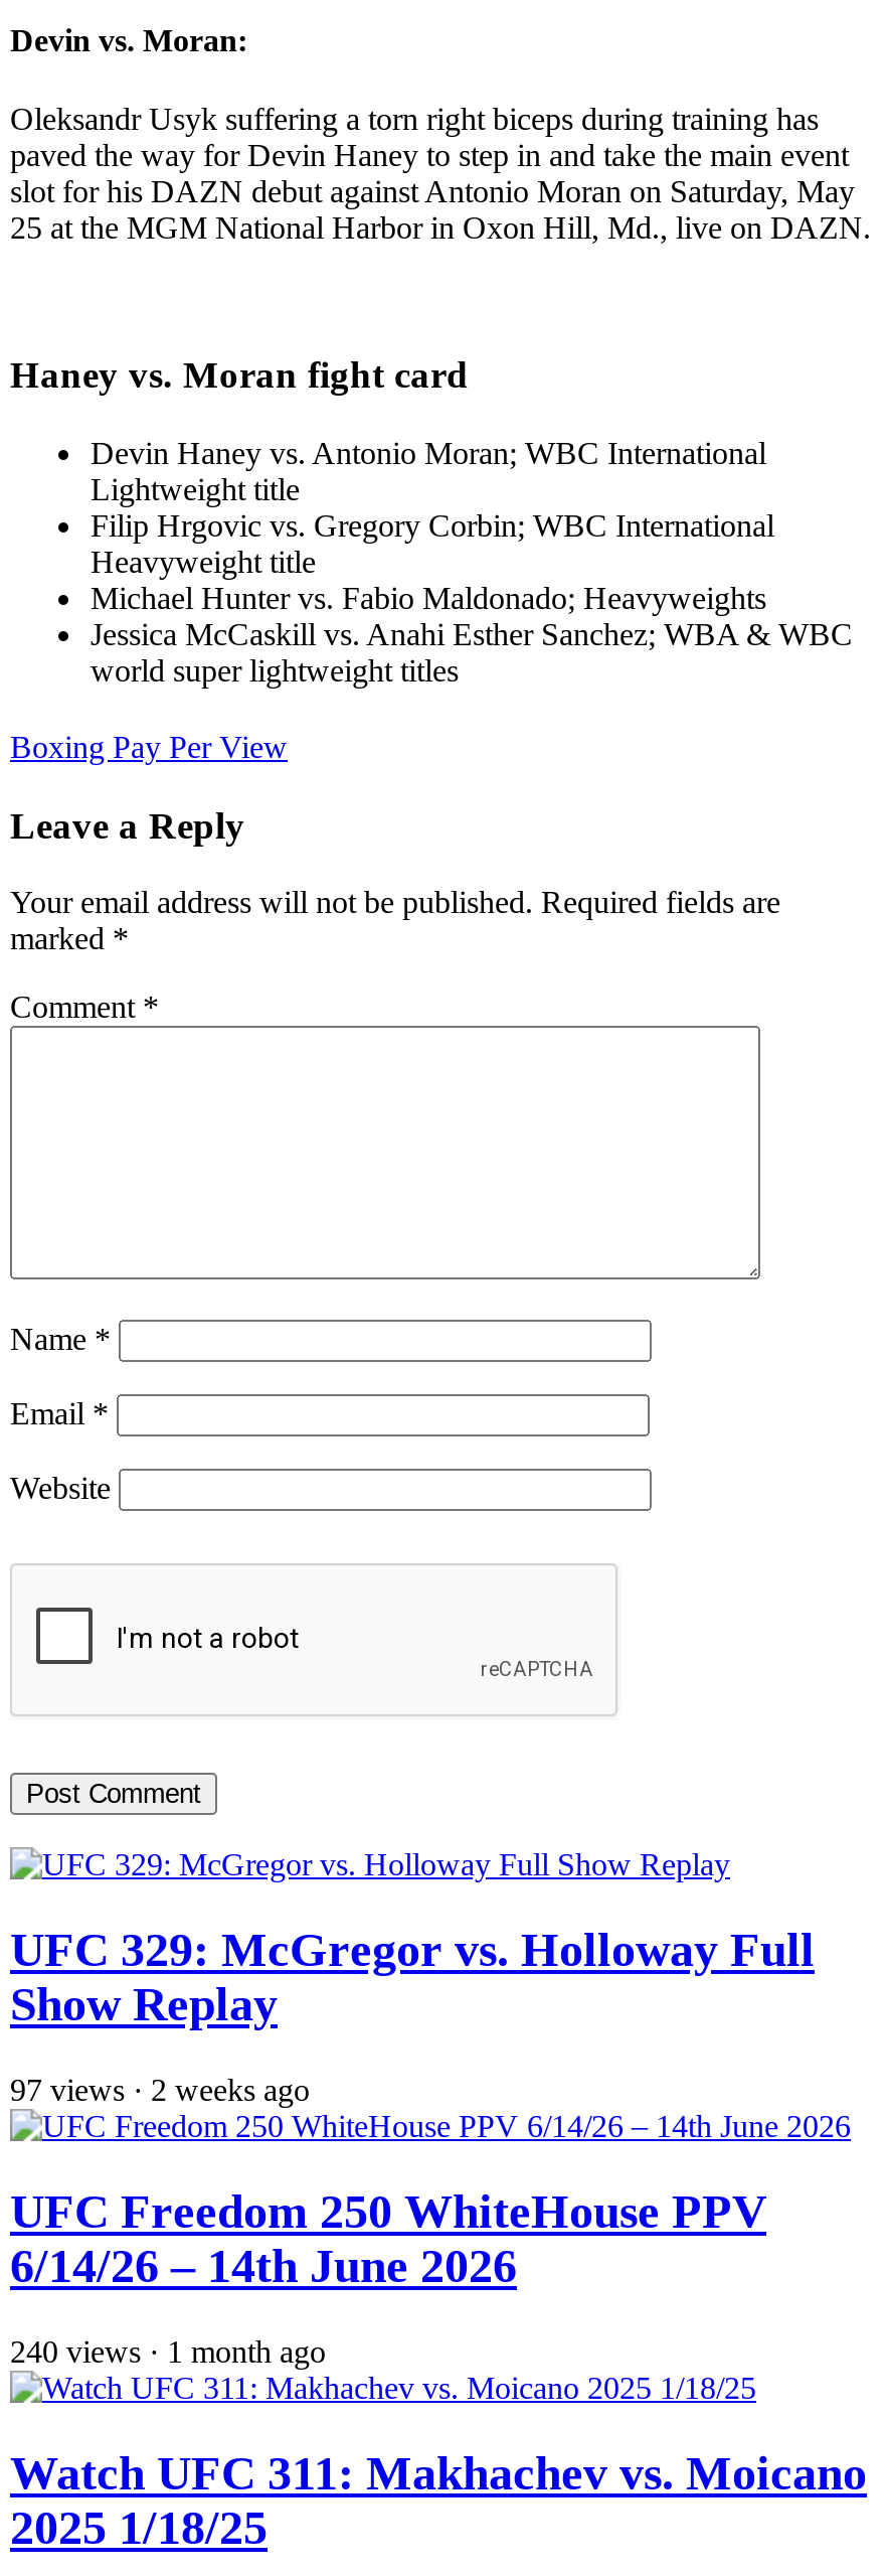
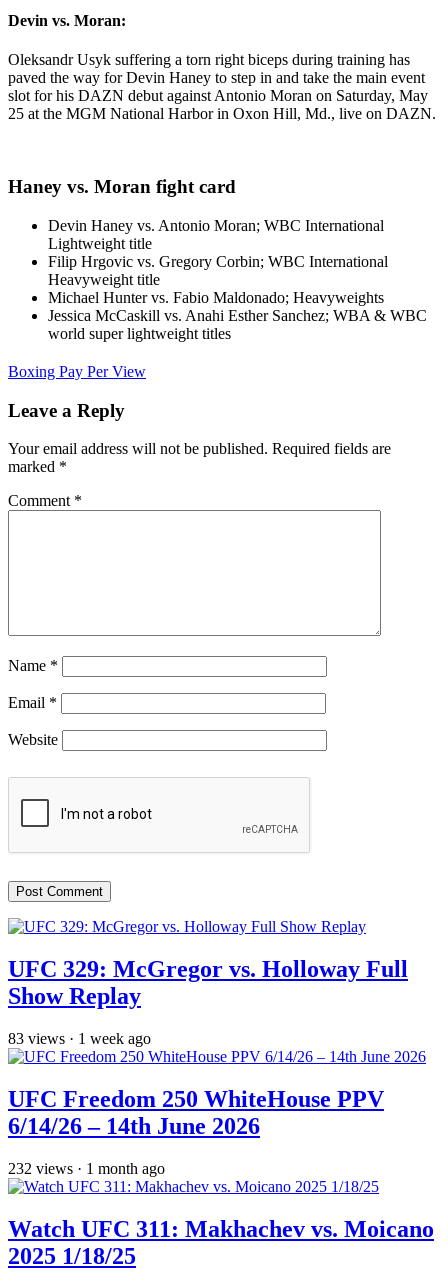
- 97 views · 2 weeks ago
+ 83 views · 1 week ago

- 240 views · 1 month ago
+ 232 views · 1 month ago
